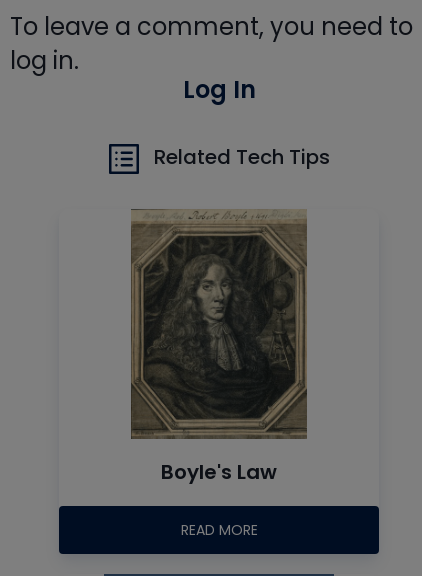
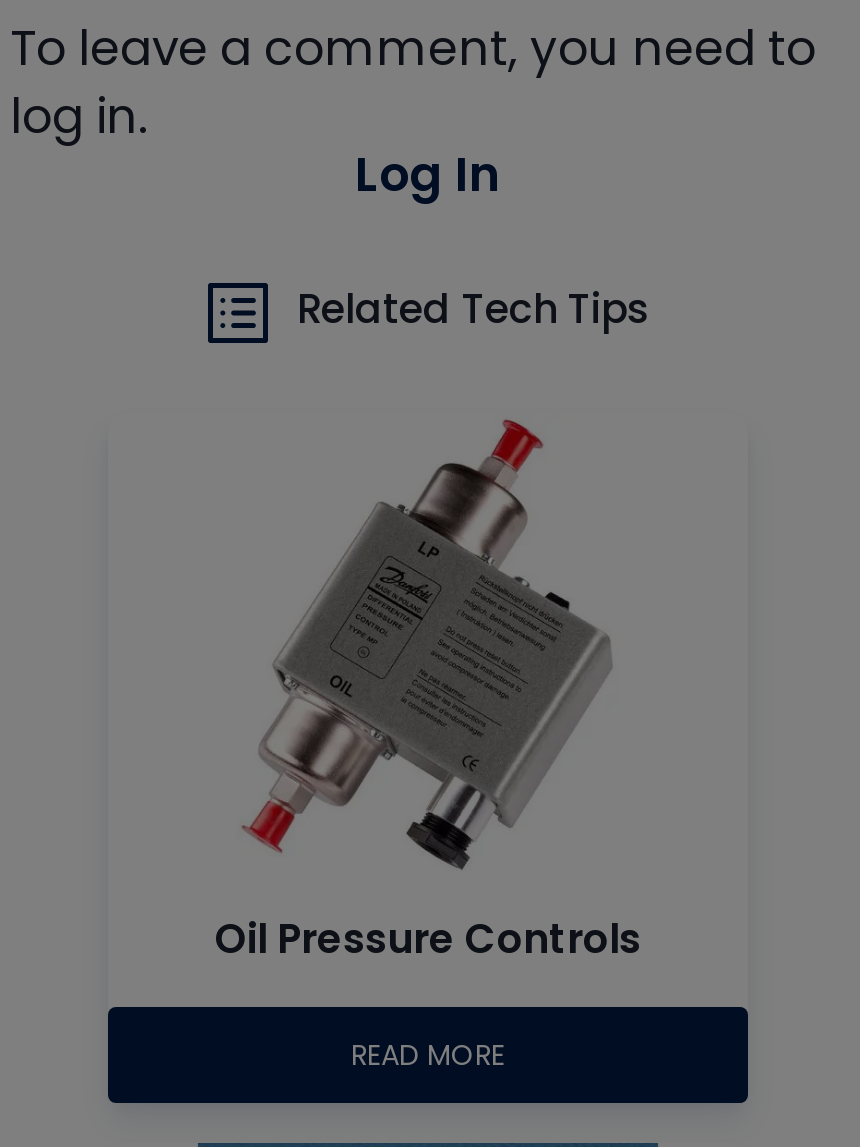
- [image]
- Boyle's Law
+ [image]
+ Oil Pressure Controls
